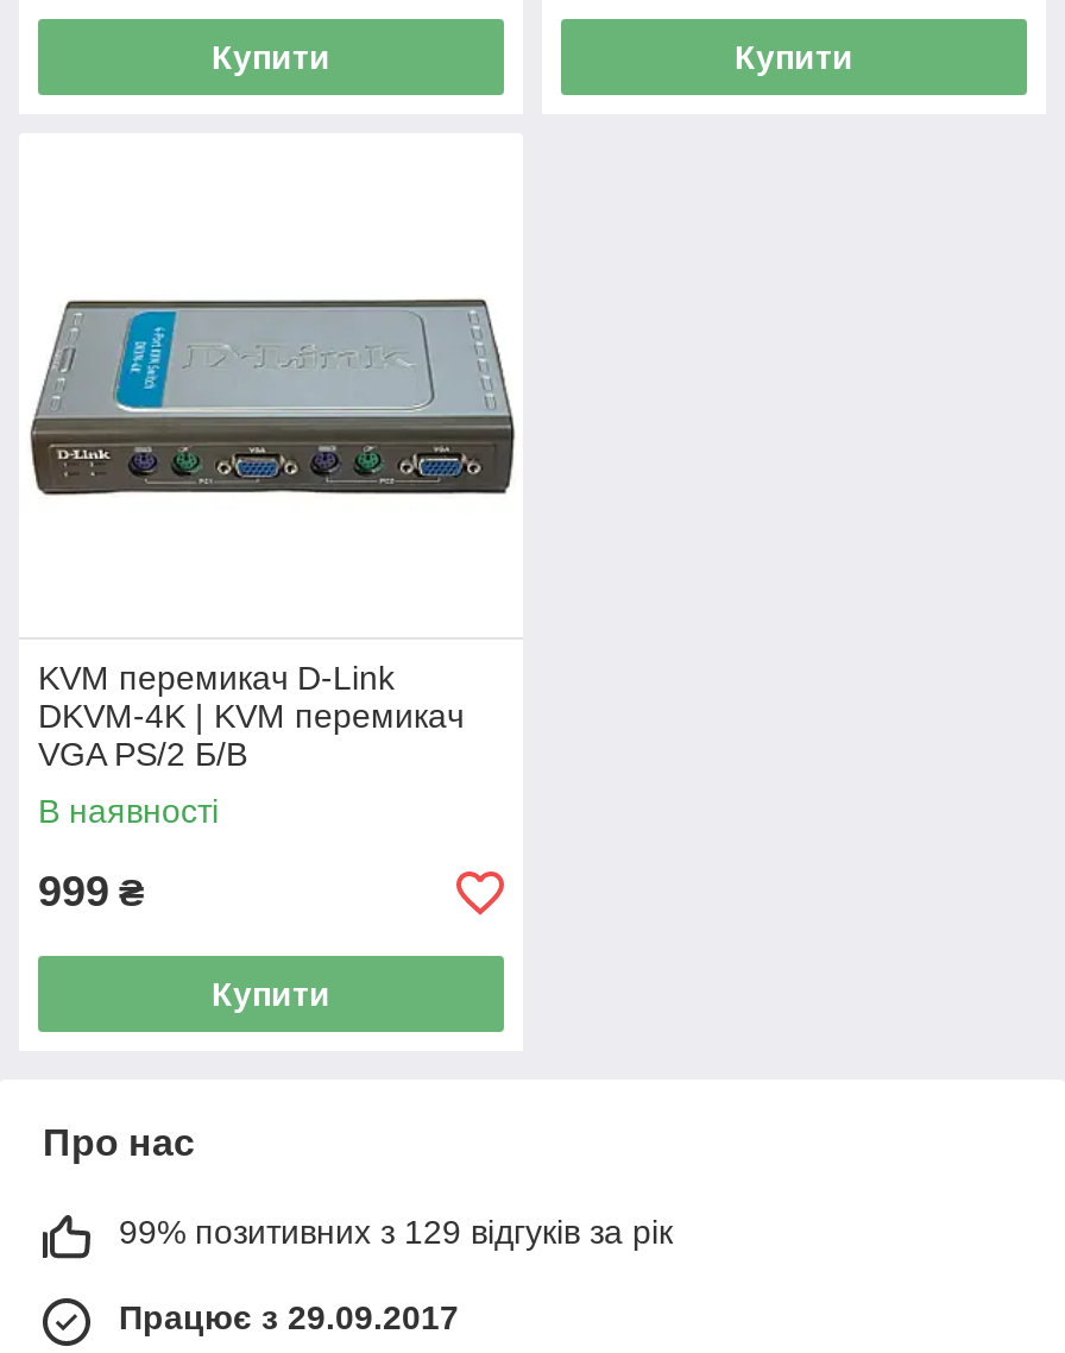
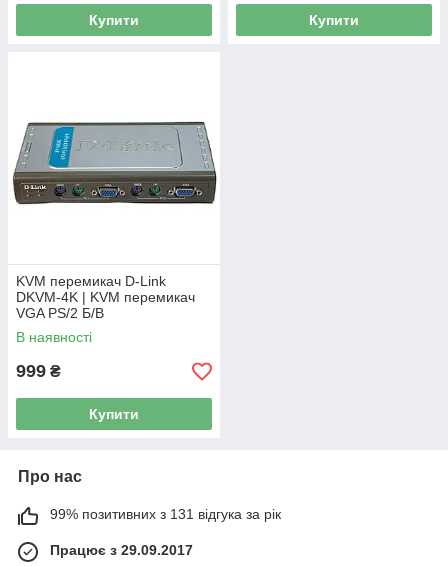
- 99% позитивних з 129 відгуків за рік
+ 99% позитивних з 131 відгука за рік
